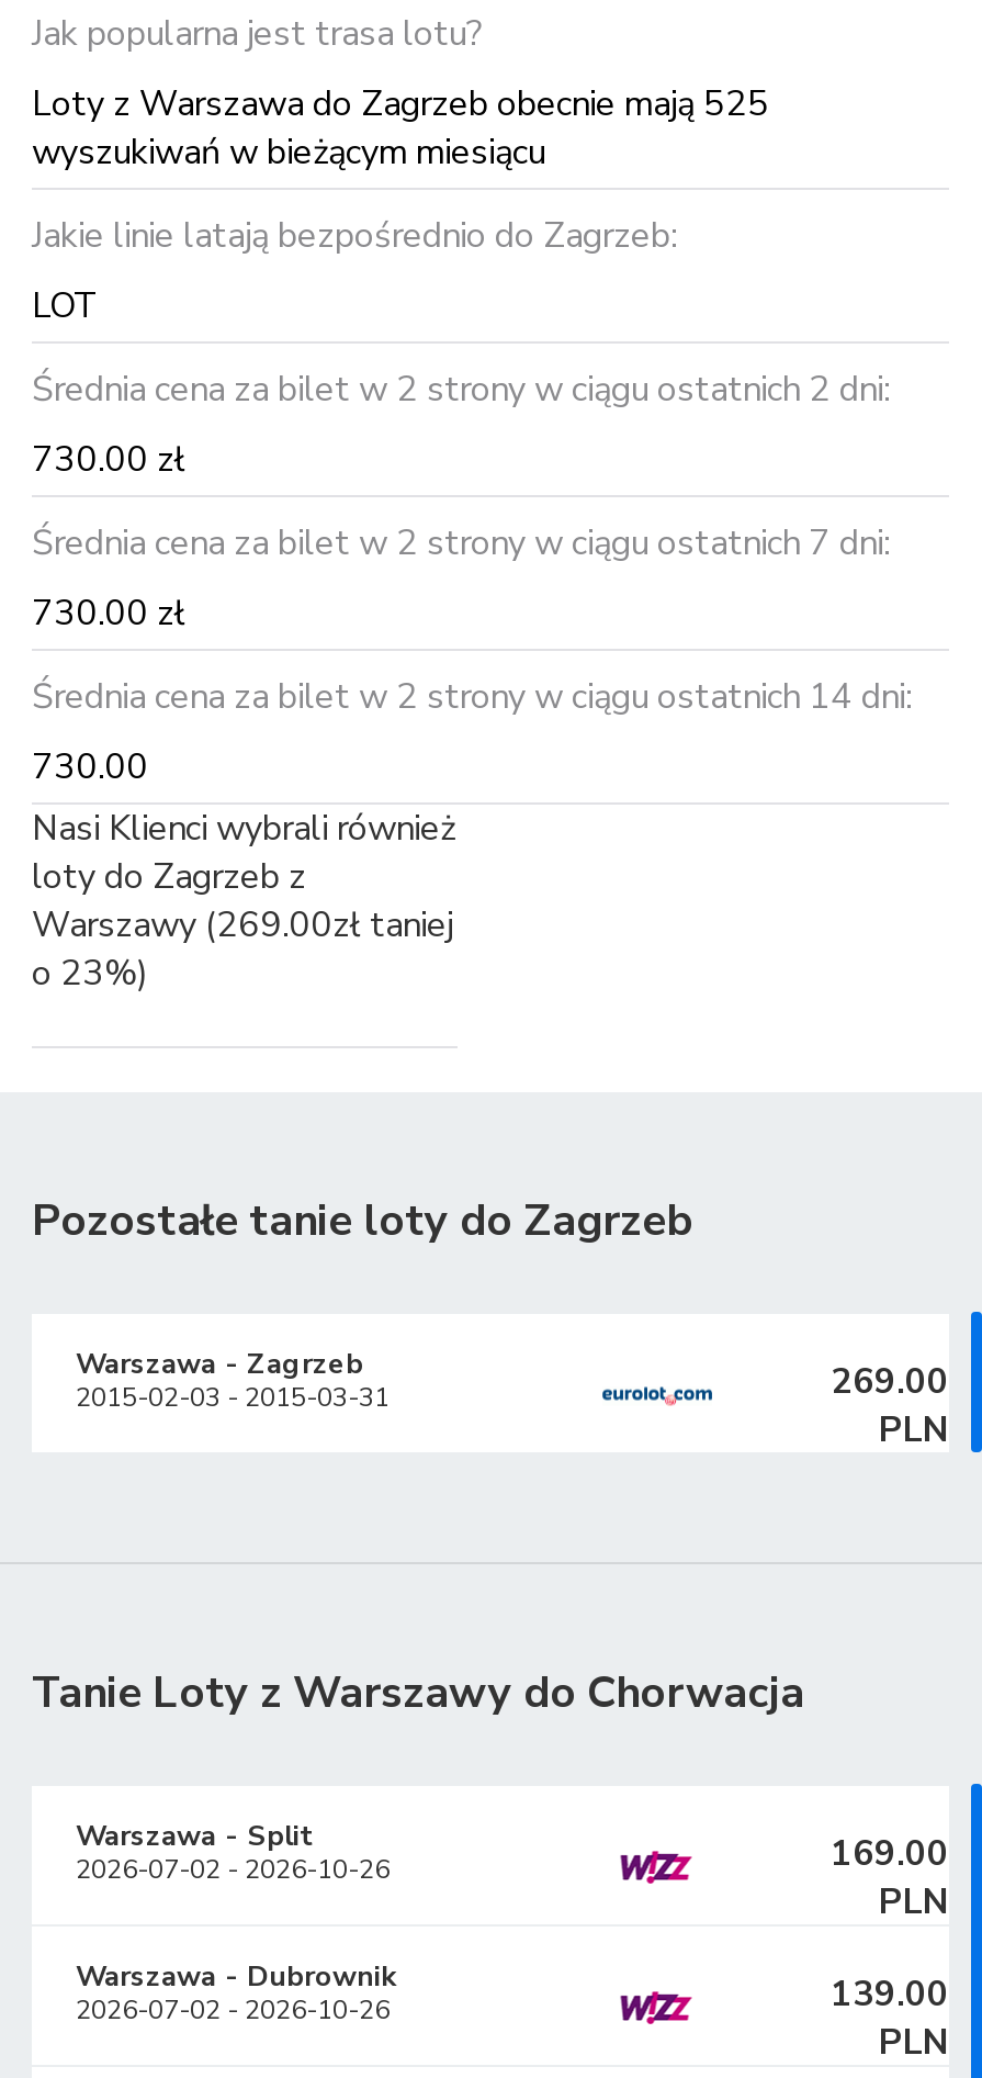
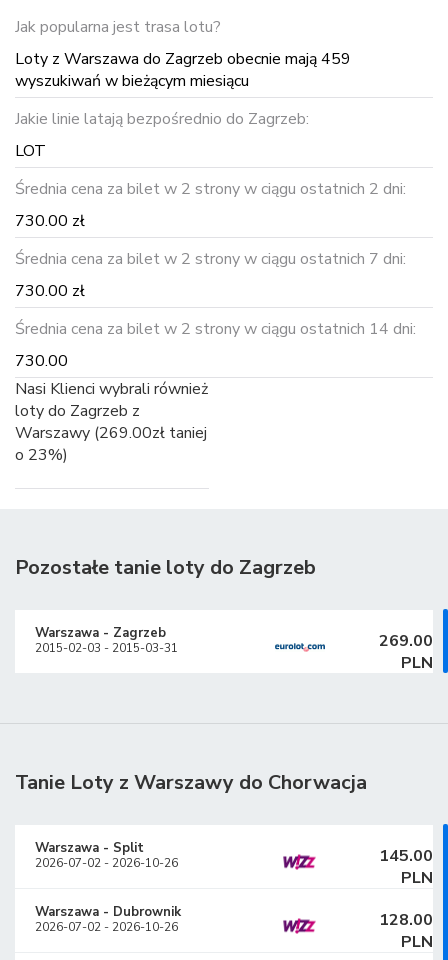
- Loty z Warszawa do Zagrzeb obecnie mają 525
+ Loty z Warszawa do Zagrzeb obecnie mają 459

- 169.00
+ 145.00

- 139.00
+ 128.00
